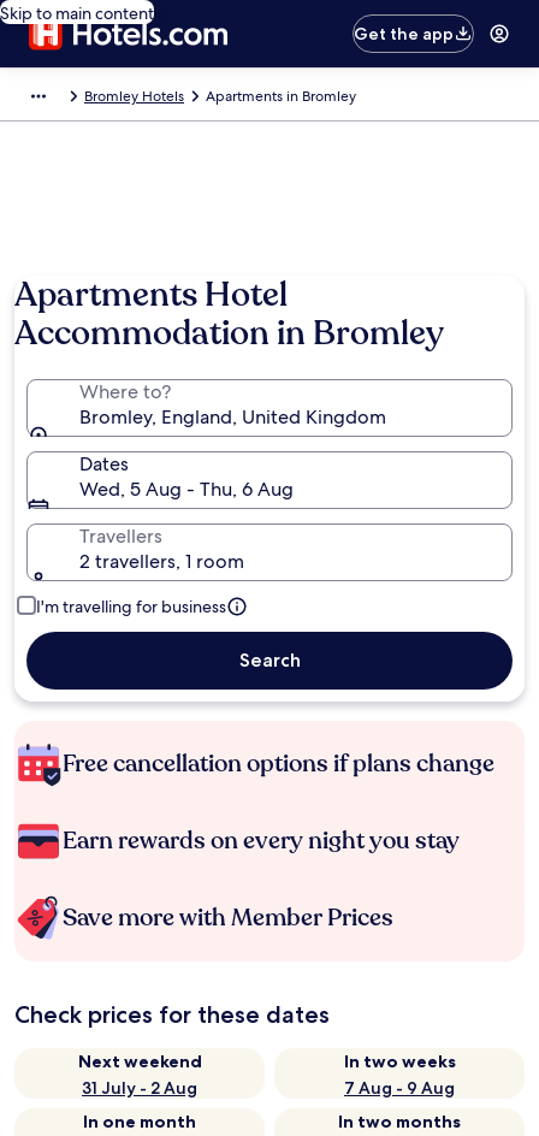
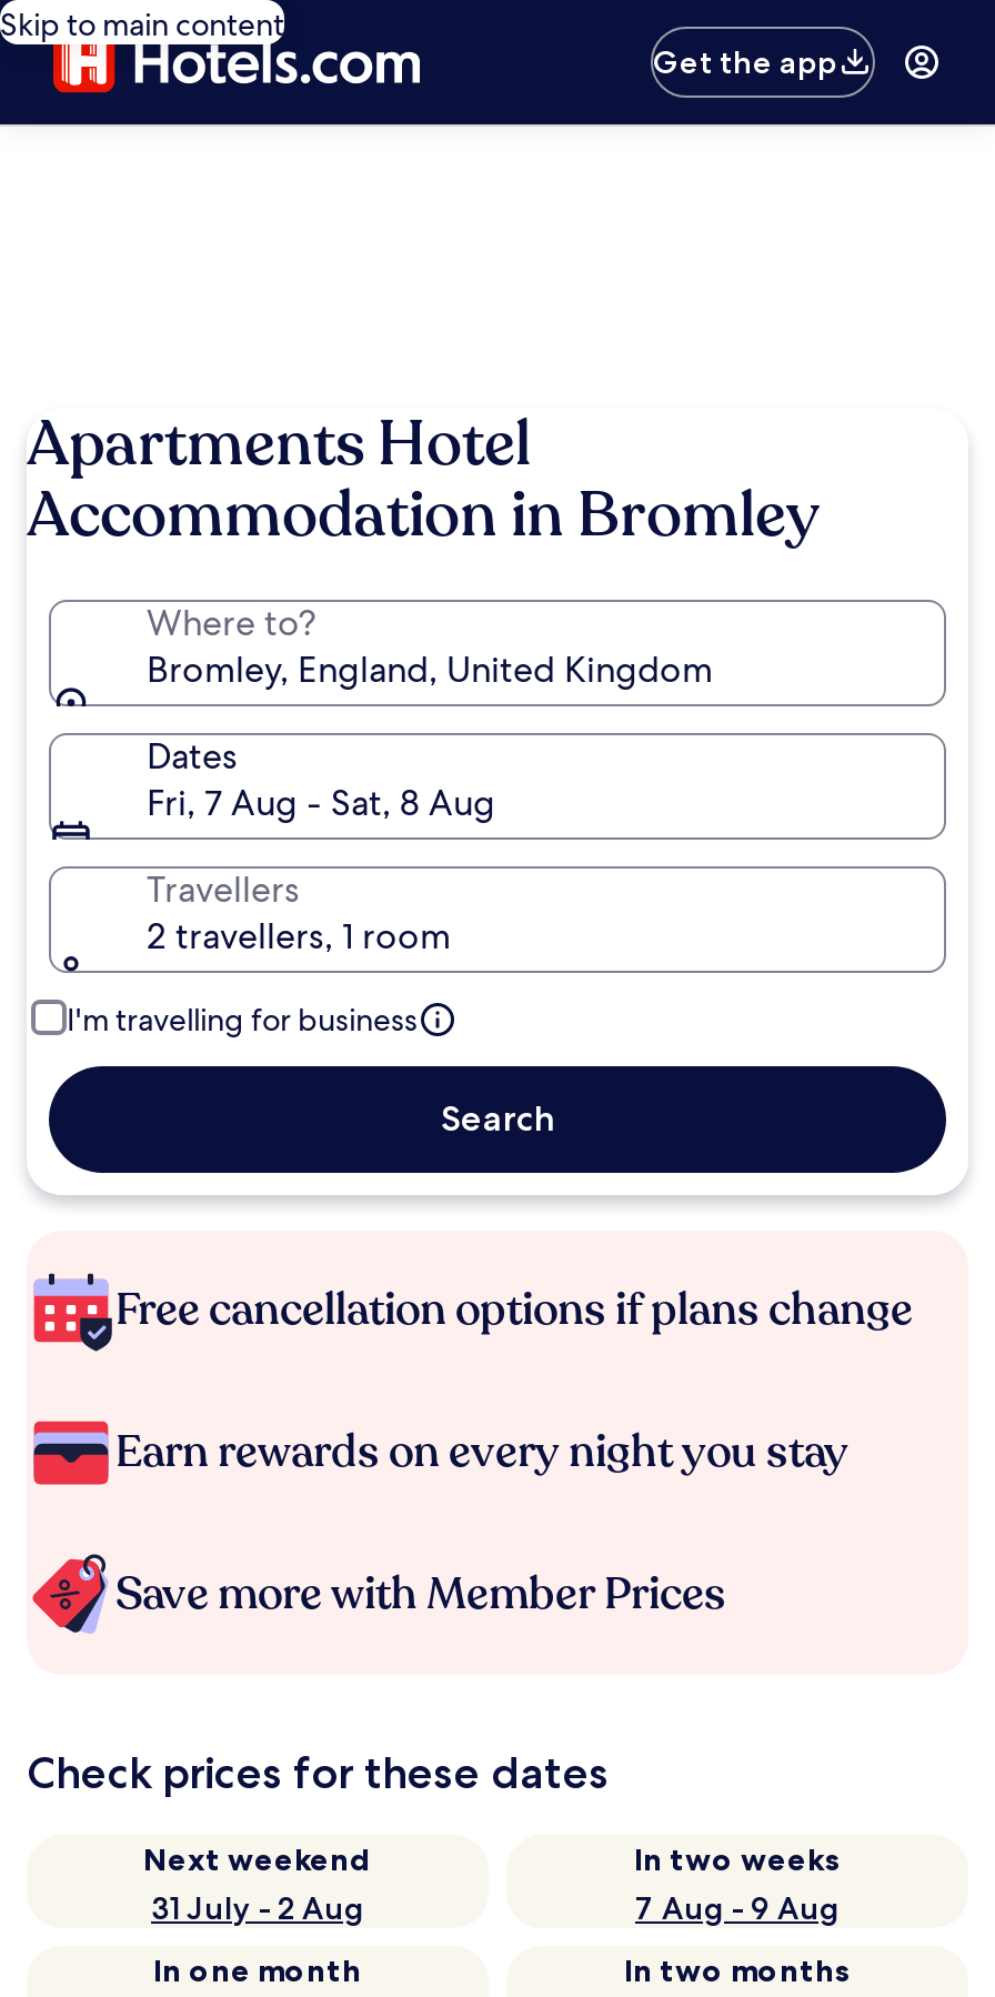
- Bromley Hotels
- Apartments in Bromley

- Wed, 5 Aug - Thu, 6 Aug
+ Fri, 7 Aug - Sat, 8 Aug
